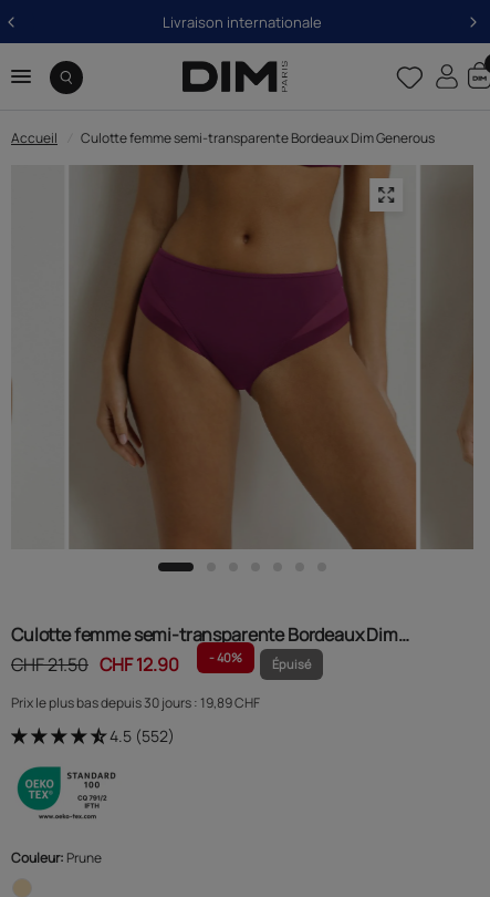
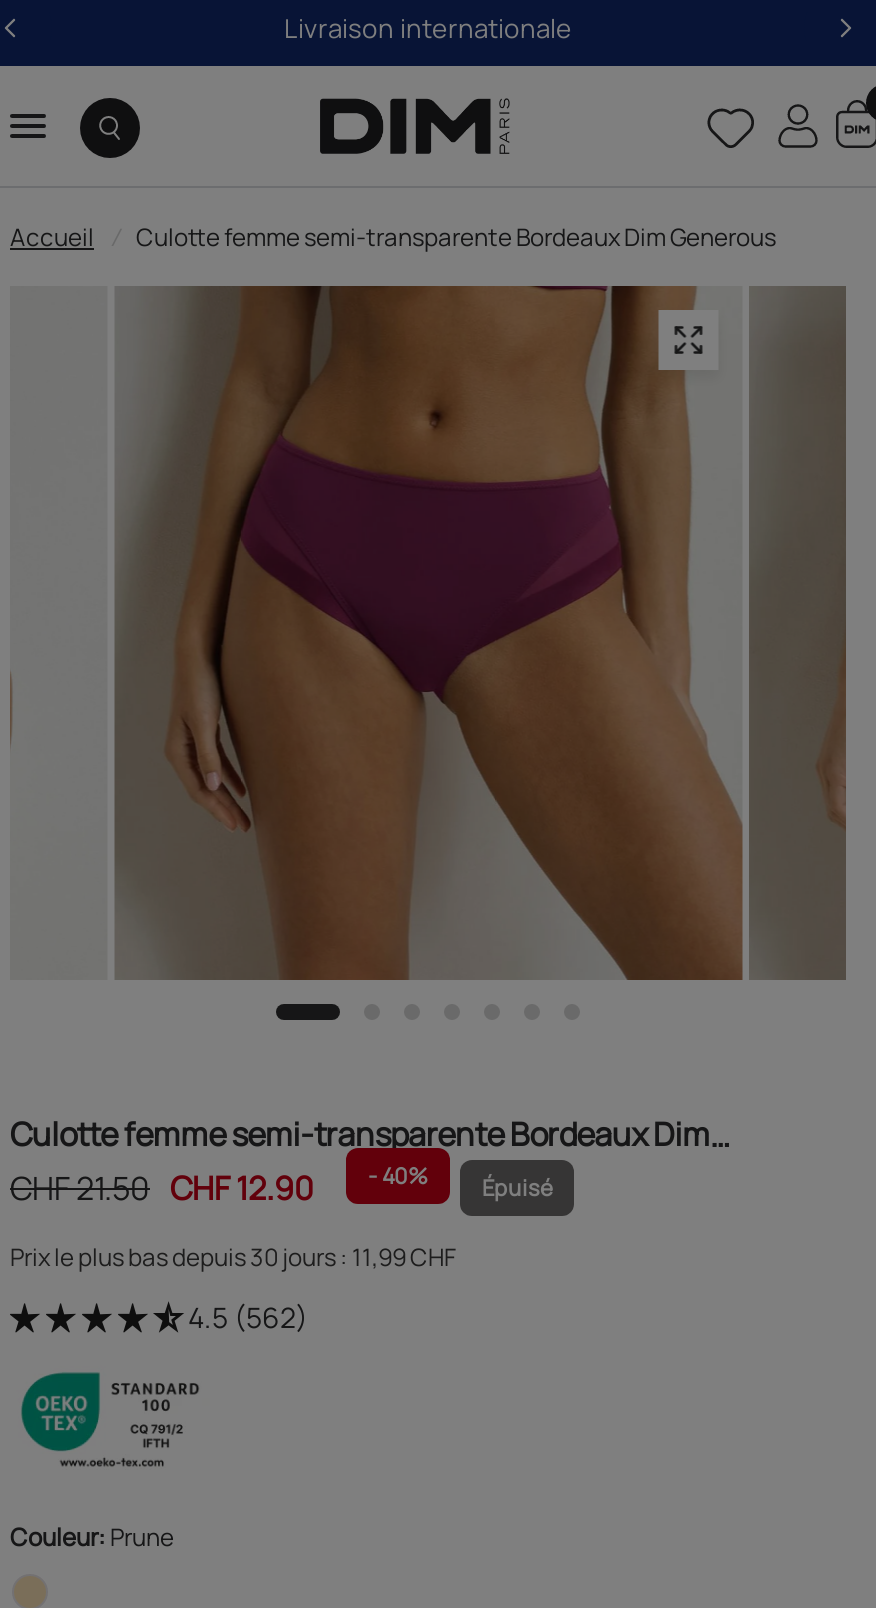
- Prix le plus bas depuis 30 jours : 19,89 CHF
+ Prix le plus bas depuis 30 jours : 11,99 CHF

- 4.5 (552)
+ 4.5 (562)
